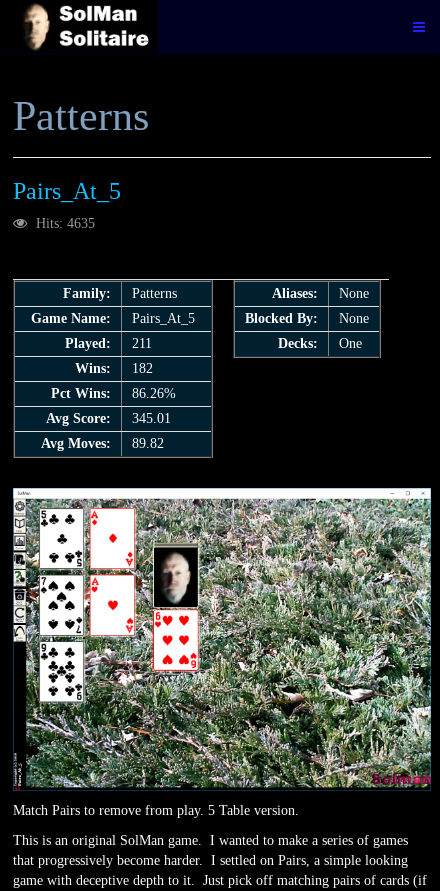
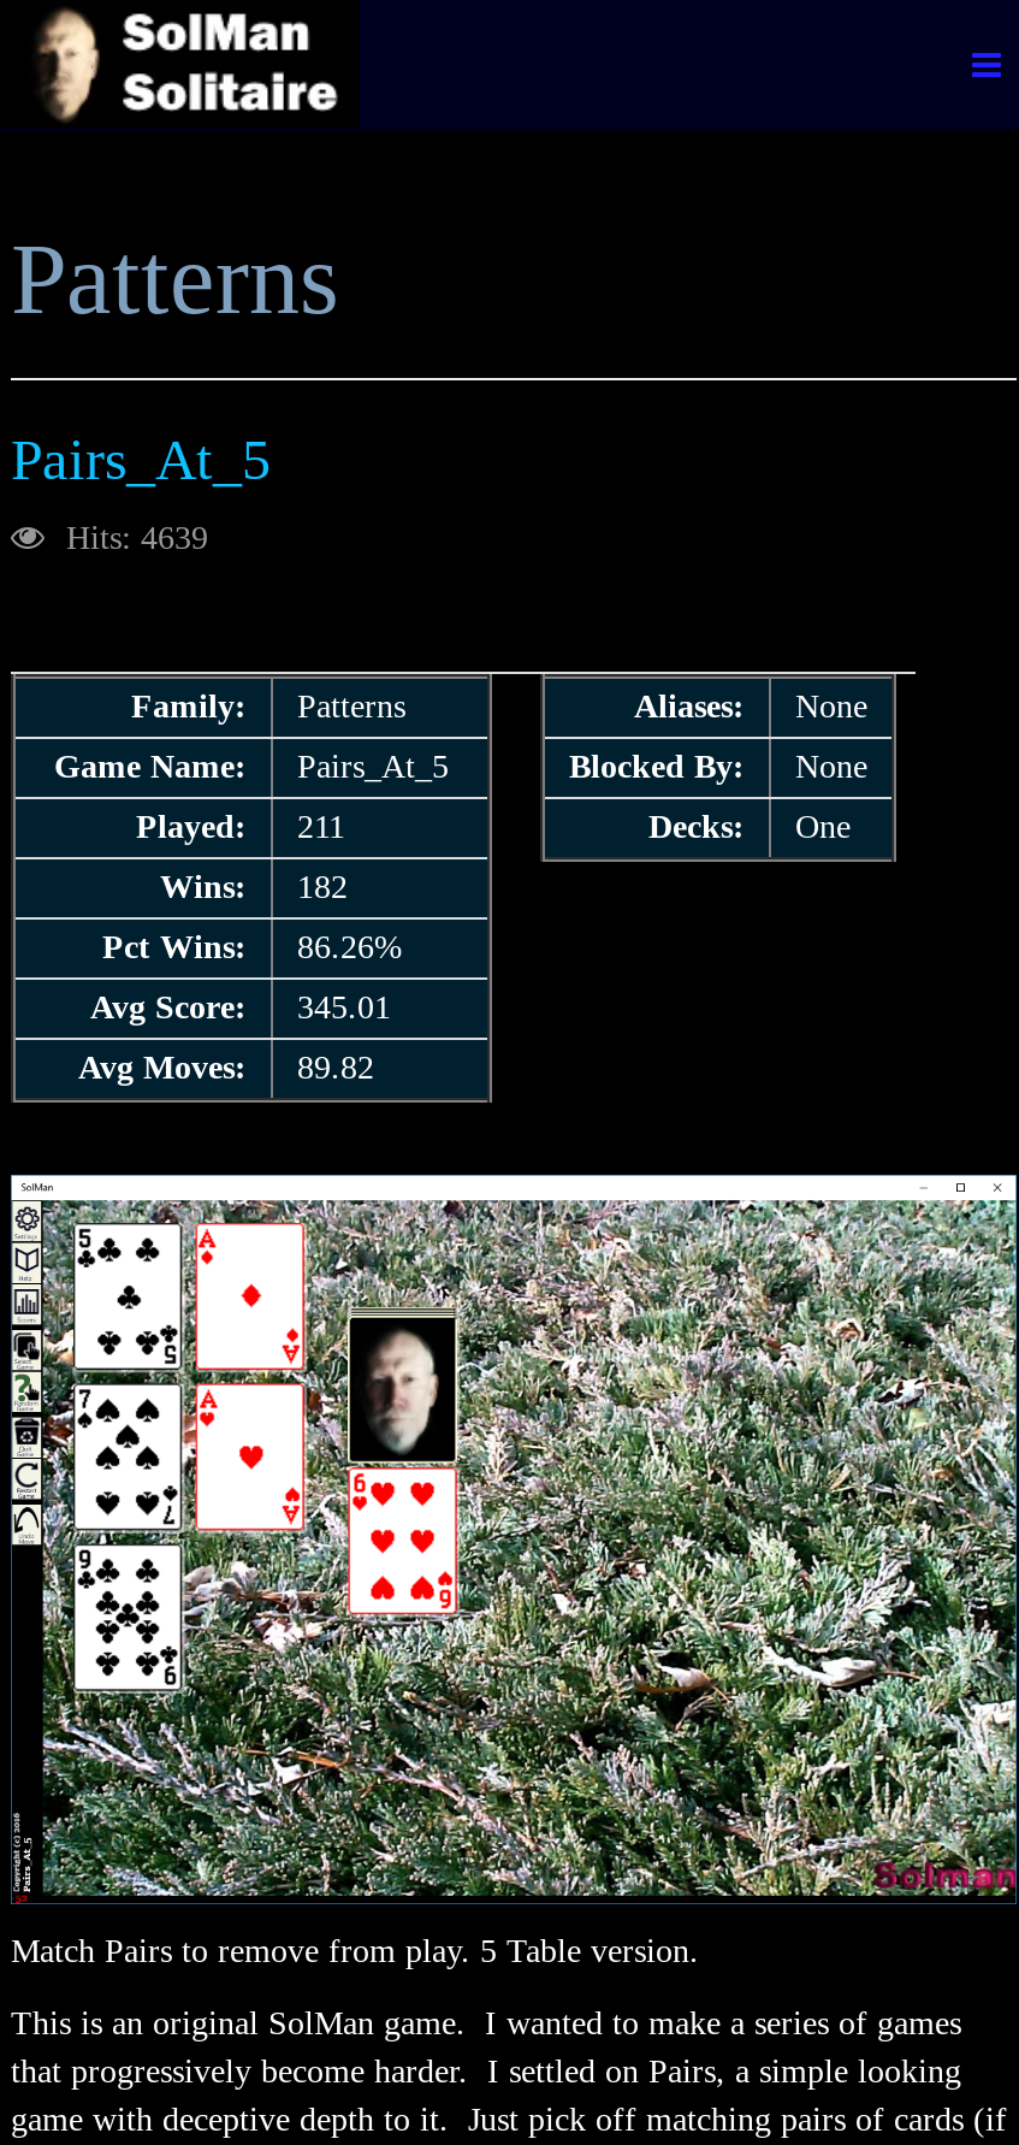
- Hits: 4635
+ Hits: 4639
